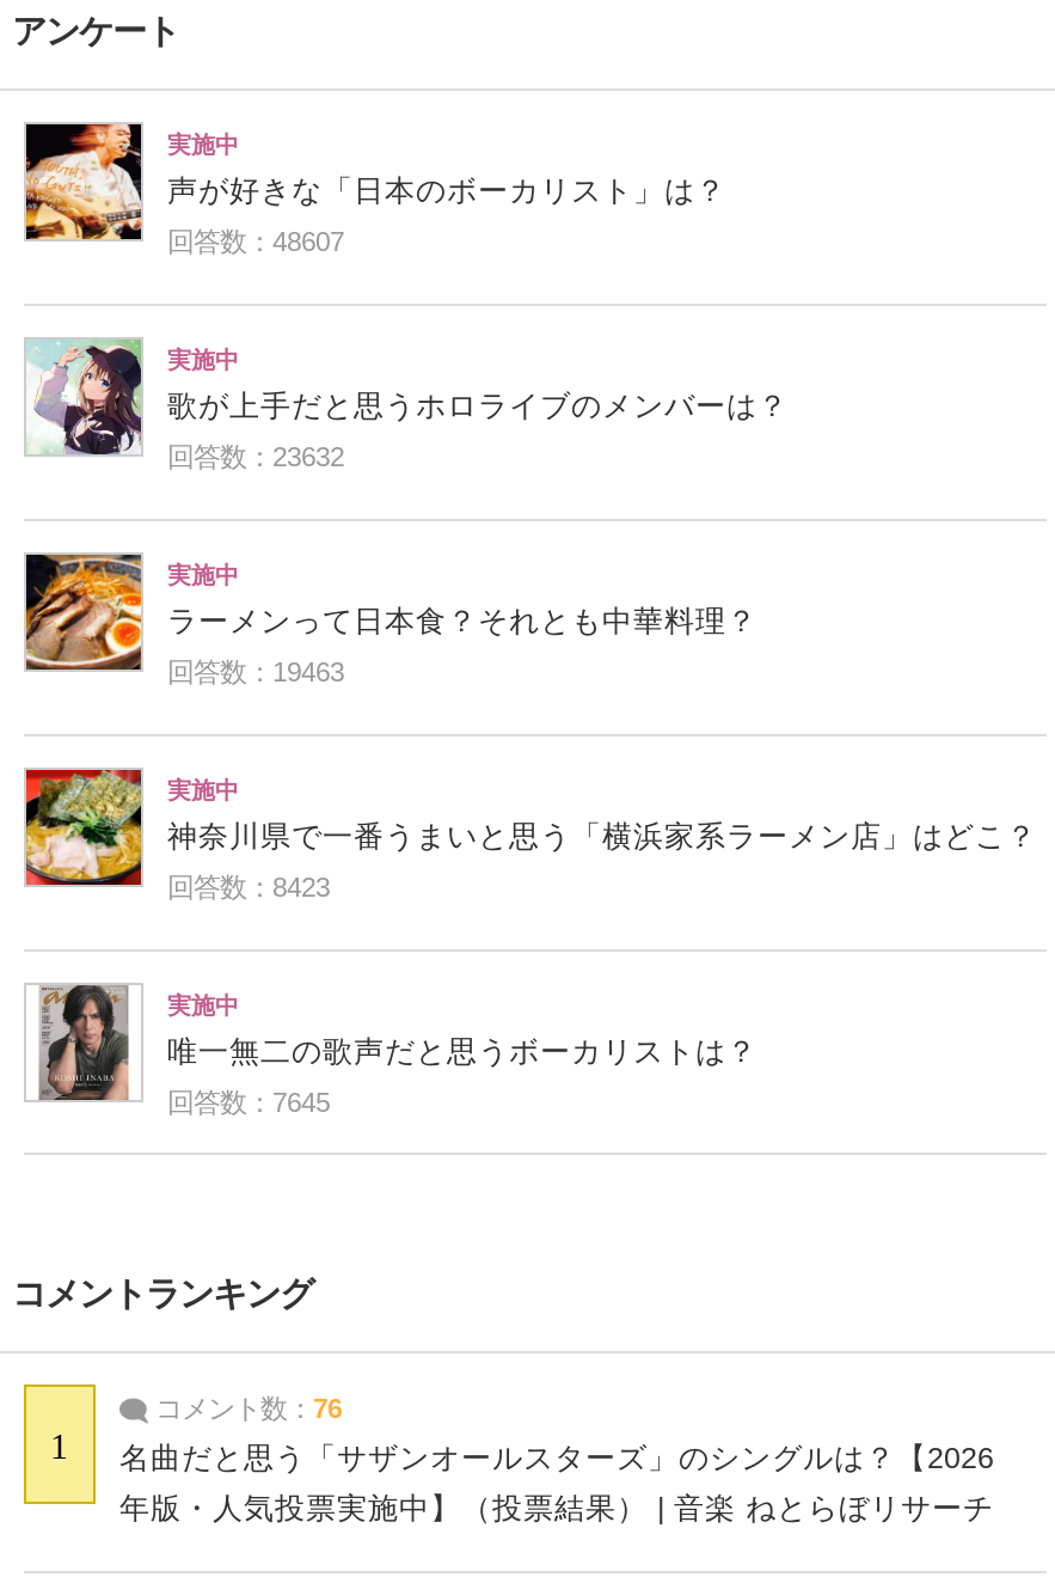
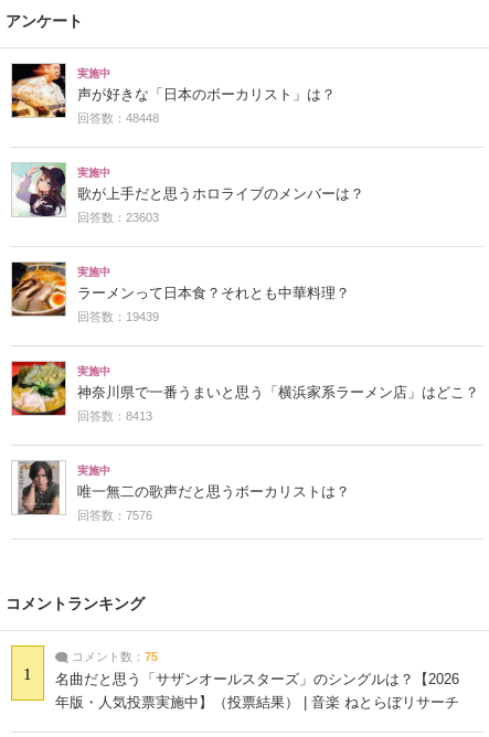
- 回答数：48607
+ 回答数：48448

- 回答数：23632
+ 回答数：23603

- 回答数：19463
+ 回答数：19439

- 回答数：8423
+ 回答数：8413

- 回答数：7645
+ 回答数：7576

- コメント数：76
+ コメント数：75
